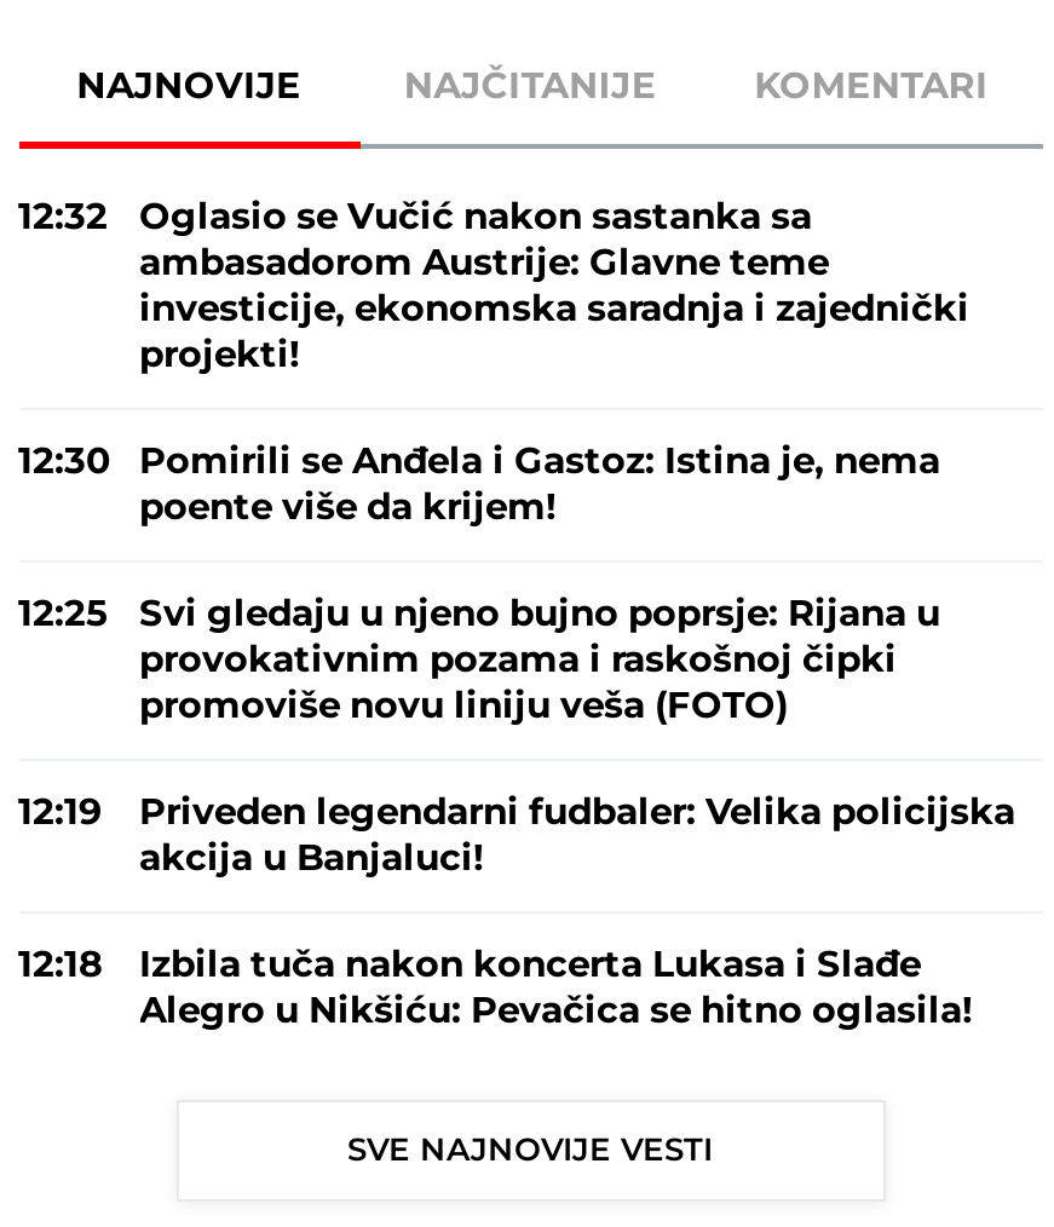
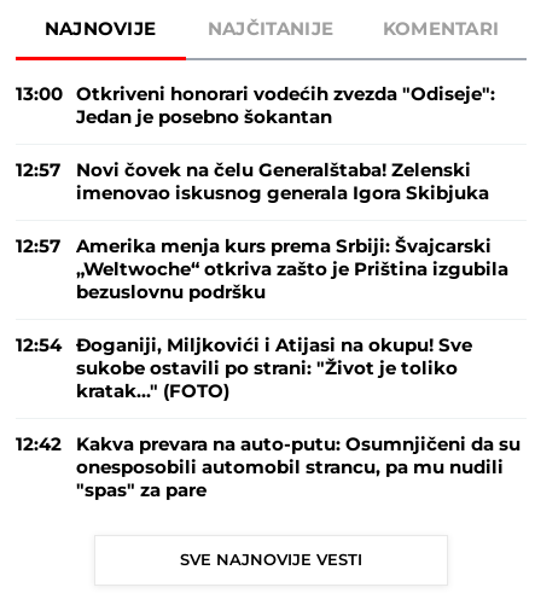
- 12:32
+ 13:00

- Oglasio se Vučić nakon sastanka sa
- ambasadorom Austrije: Glavne teme
- investicije, ekonomska saradnja i zajednički
- projekti!
+ Otkriveni honorari vodećih zvezda "Odiseje":
+ Jedan je posebno šokantan

- 12:30
+ 12:57

- Pomirili se Anđela i Gastoz: Istina je, nema
- poente više da krijem!
+ Novi čovek na čelu Generalštaba! Zelenski
+ imenovao iskusnog generala Igora Skibjuka

- 12:25
+ 12:57

- Svi gledaju u njeno bujno poprsje: Rijana u
- provokativnim pozama i raskošnoj čipki
- promoviše novu liniju veša (FOTO)
+ Amerika menja kurs prema Srbiji: Švajcarski
+ „Weltwoche“ otkriva zašto je Priština izgubila
+ bezuslovnu podršku

- 12:19
+ 12:54

- Priveden legendarni fudbaler: Velika policijska
- akcija u Banjaluci!
+ Đoganiji, Miljkovići i Atijasi na okupu! Sve
+ sukobe ostavili po strani: "Život je toliko
+ kratak..." (FOTO)

- 12:18
+ 12:42

- Izbila tuča nakon koncerta Lukasa i Slađe
- Alegro u Nikšiću: Pevačica se hitno oglasila!
+ Kakva prevara na auto-putu: Osumnjičeni da su
+ onesposobili automobil strancu, pa mu nudili
+ "spas" za pare
